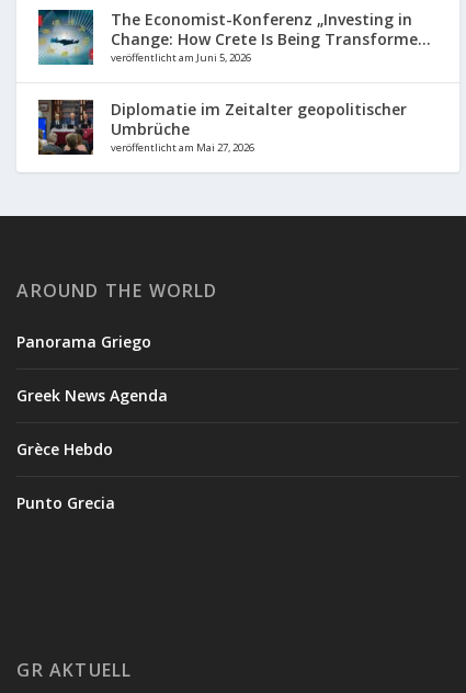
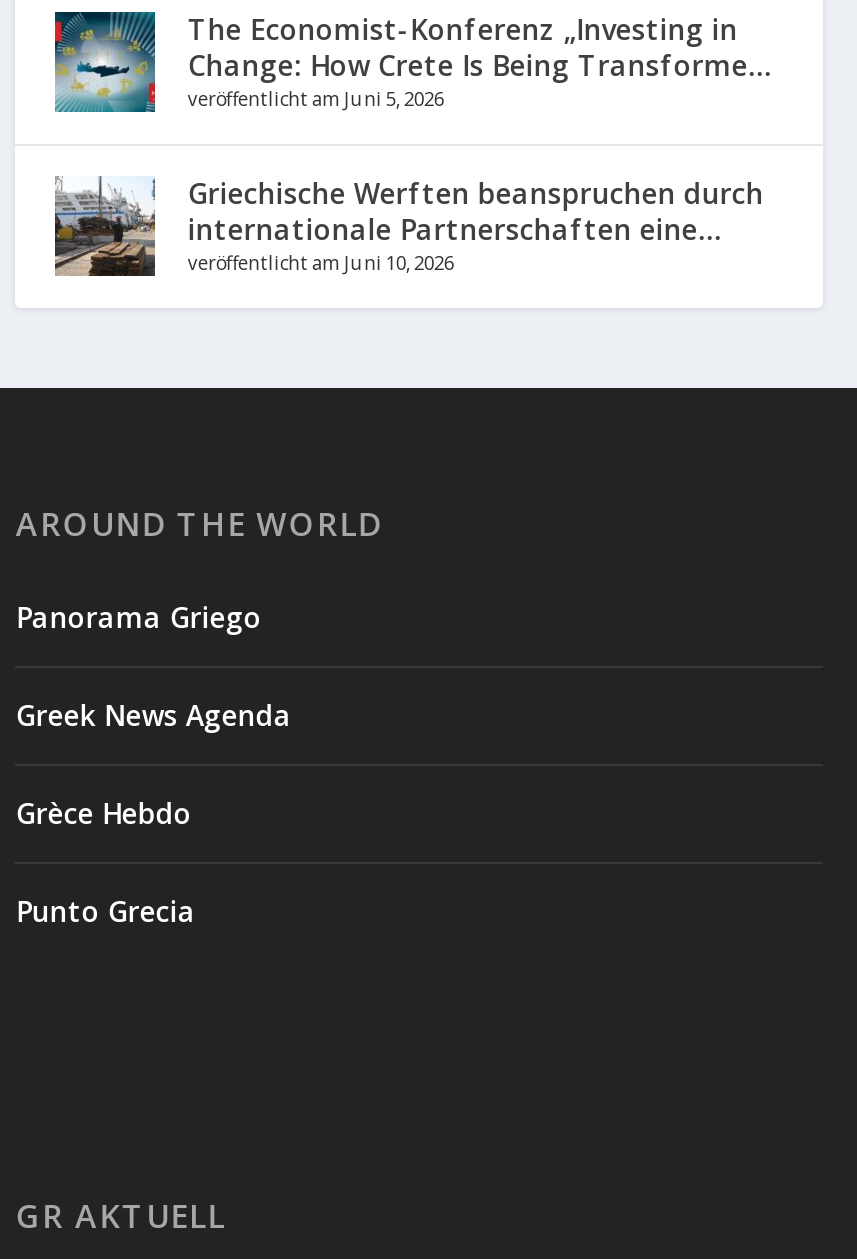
- [image]
- Diplomatie im Zeitalter geopolitischer
- Umbrüche
- veröffentlicht am Mai 27, 2026
+ [image]
+ Griechische Werften beanspruchen durch
+ internationale Partnerschaften eine...
+ veröffentlicht am Juni 10, 2026
